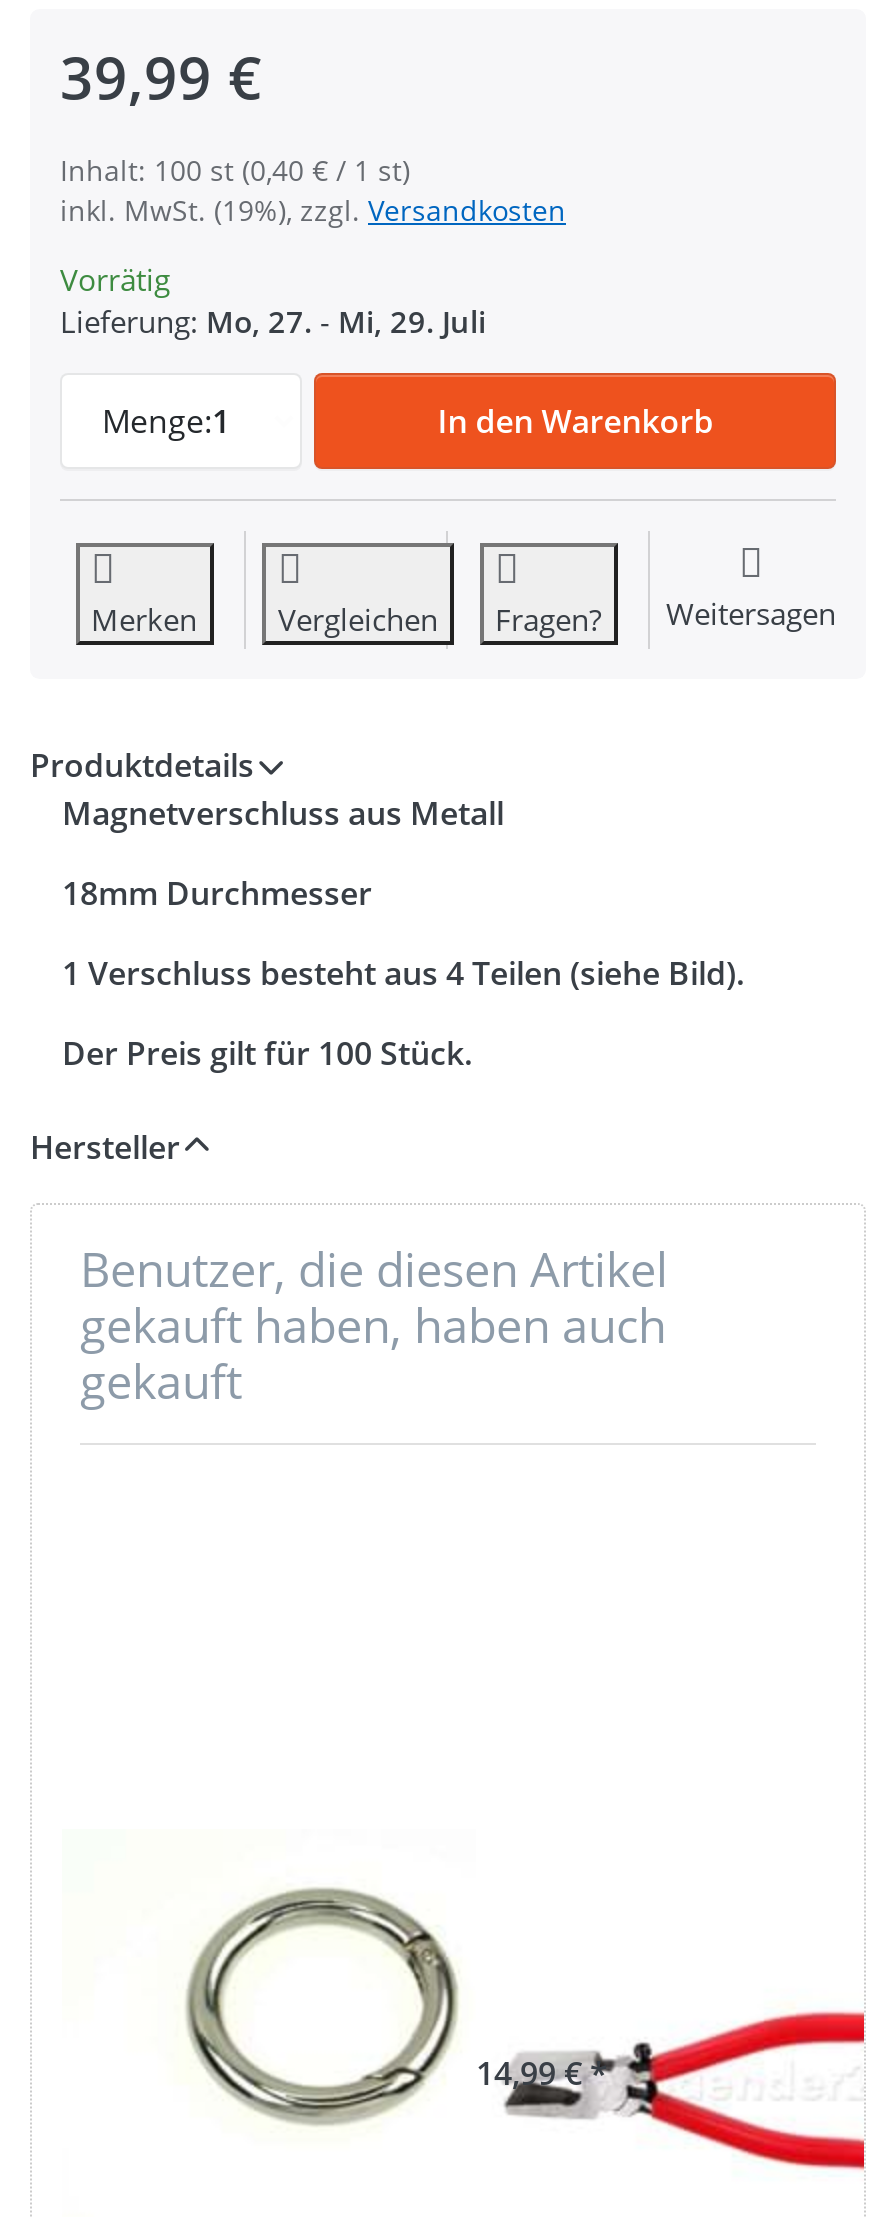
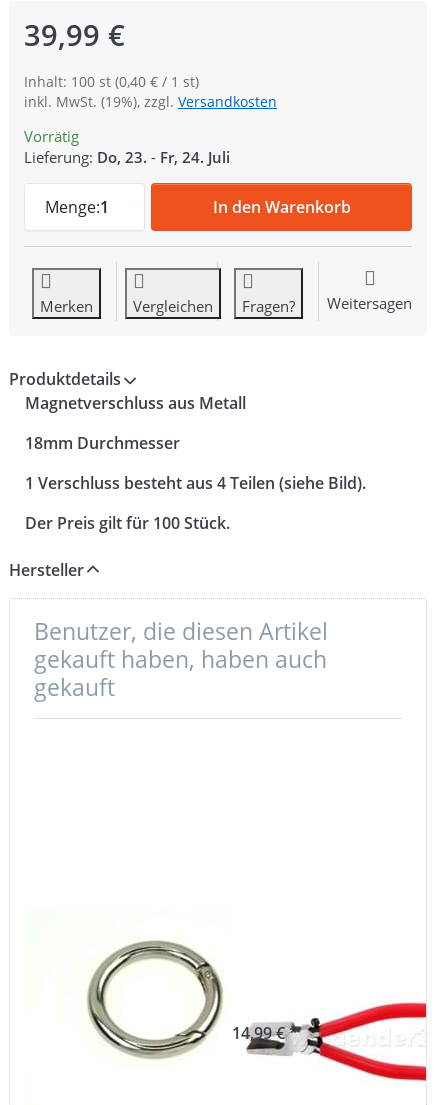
- Lieferung: Mo, 27. - Mi, 29. Juli
+ Lieferung: Do, 23. - Fr, 24. Juli
